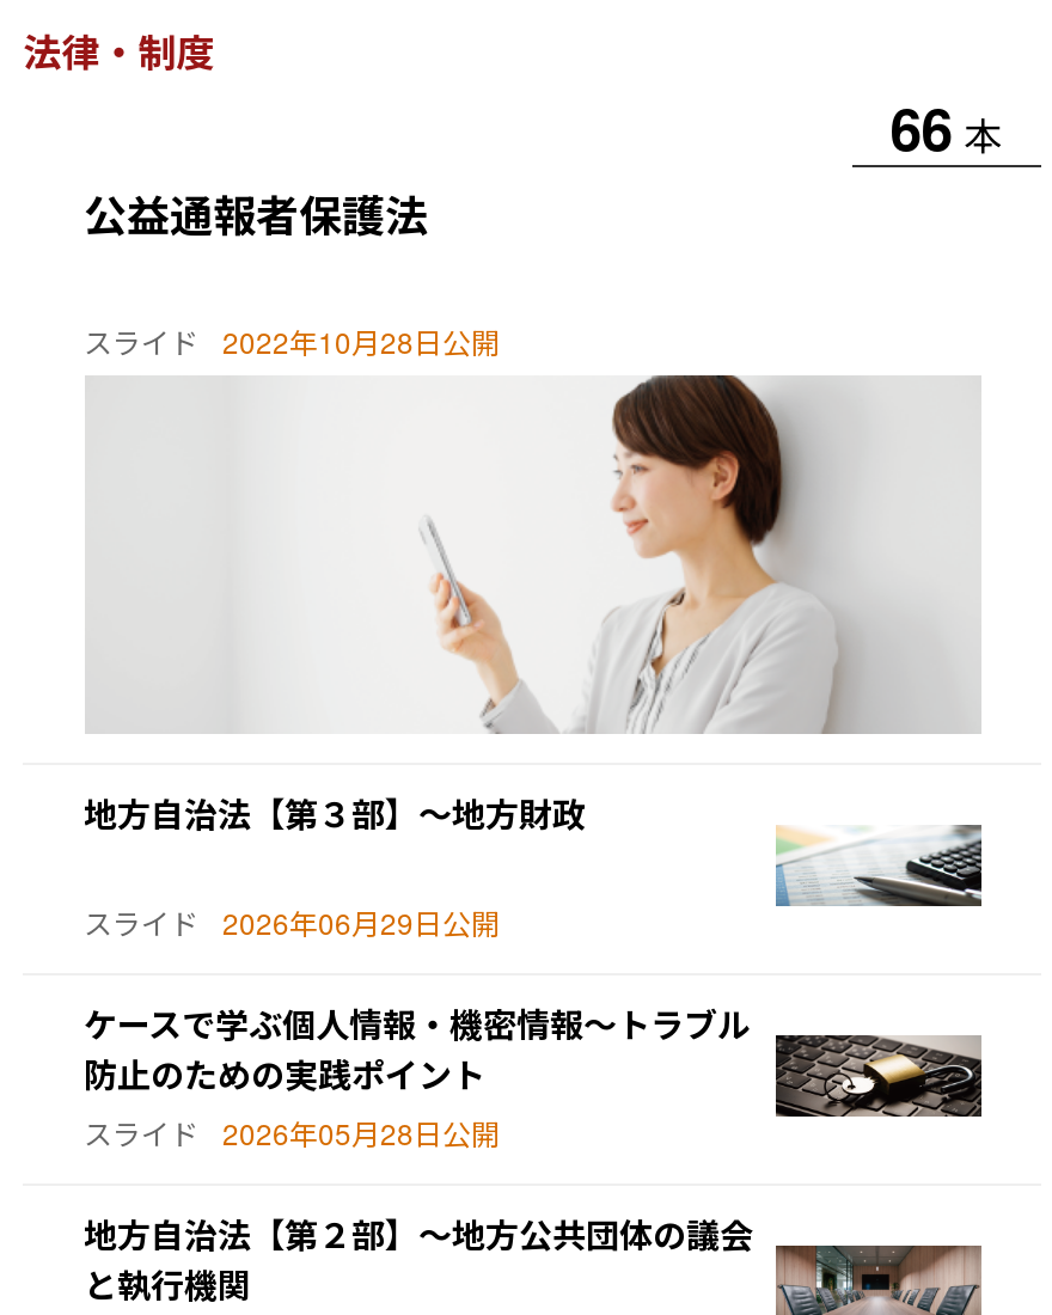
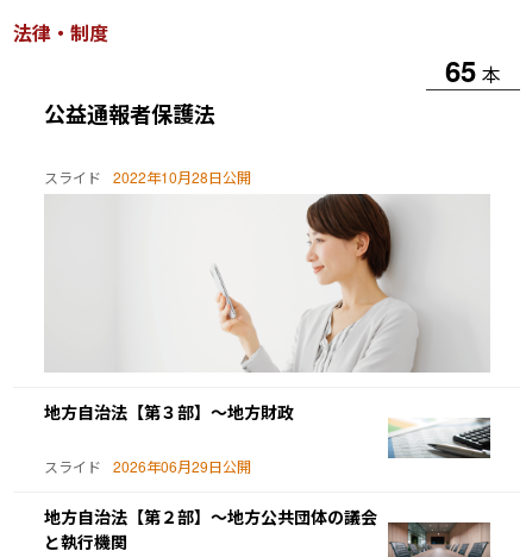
- 66 本
+ 65 本

- [image]
- ケースで学ぶ個人情報・機密情報～トラブル
- 防止のための実践ポイント
- スライド 2026年05月28日公開
